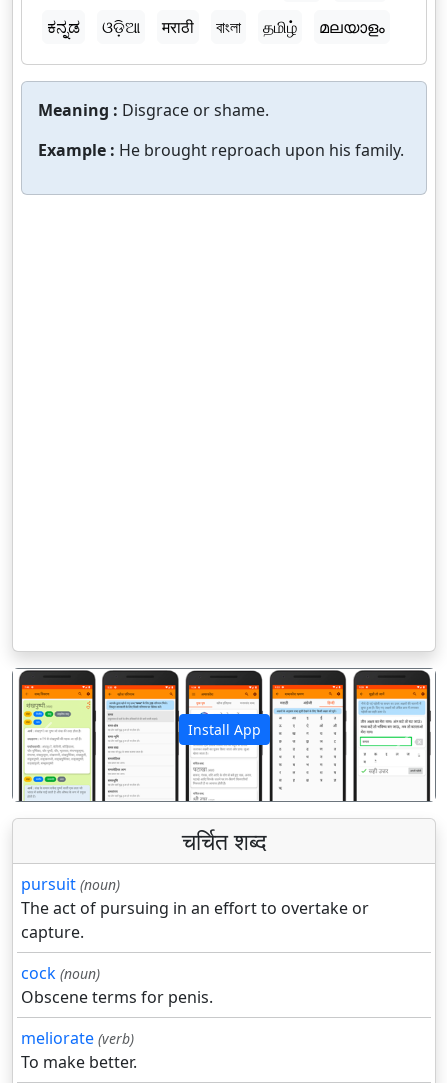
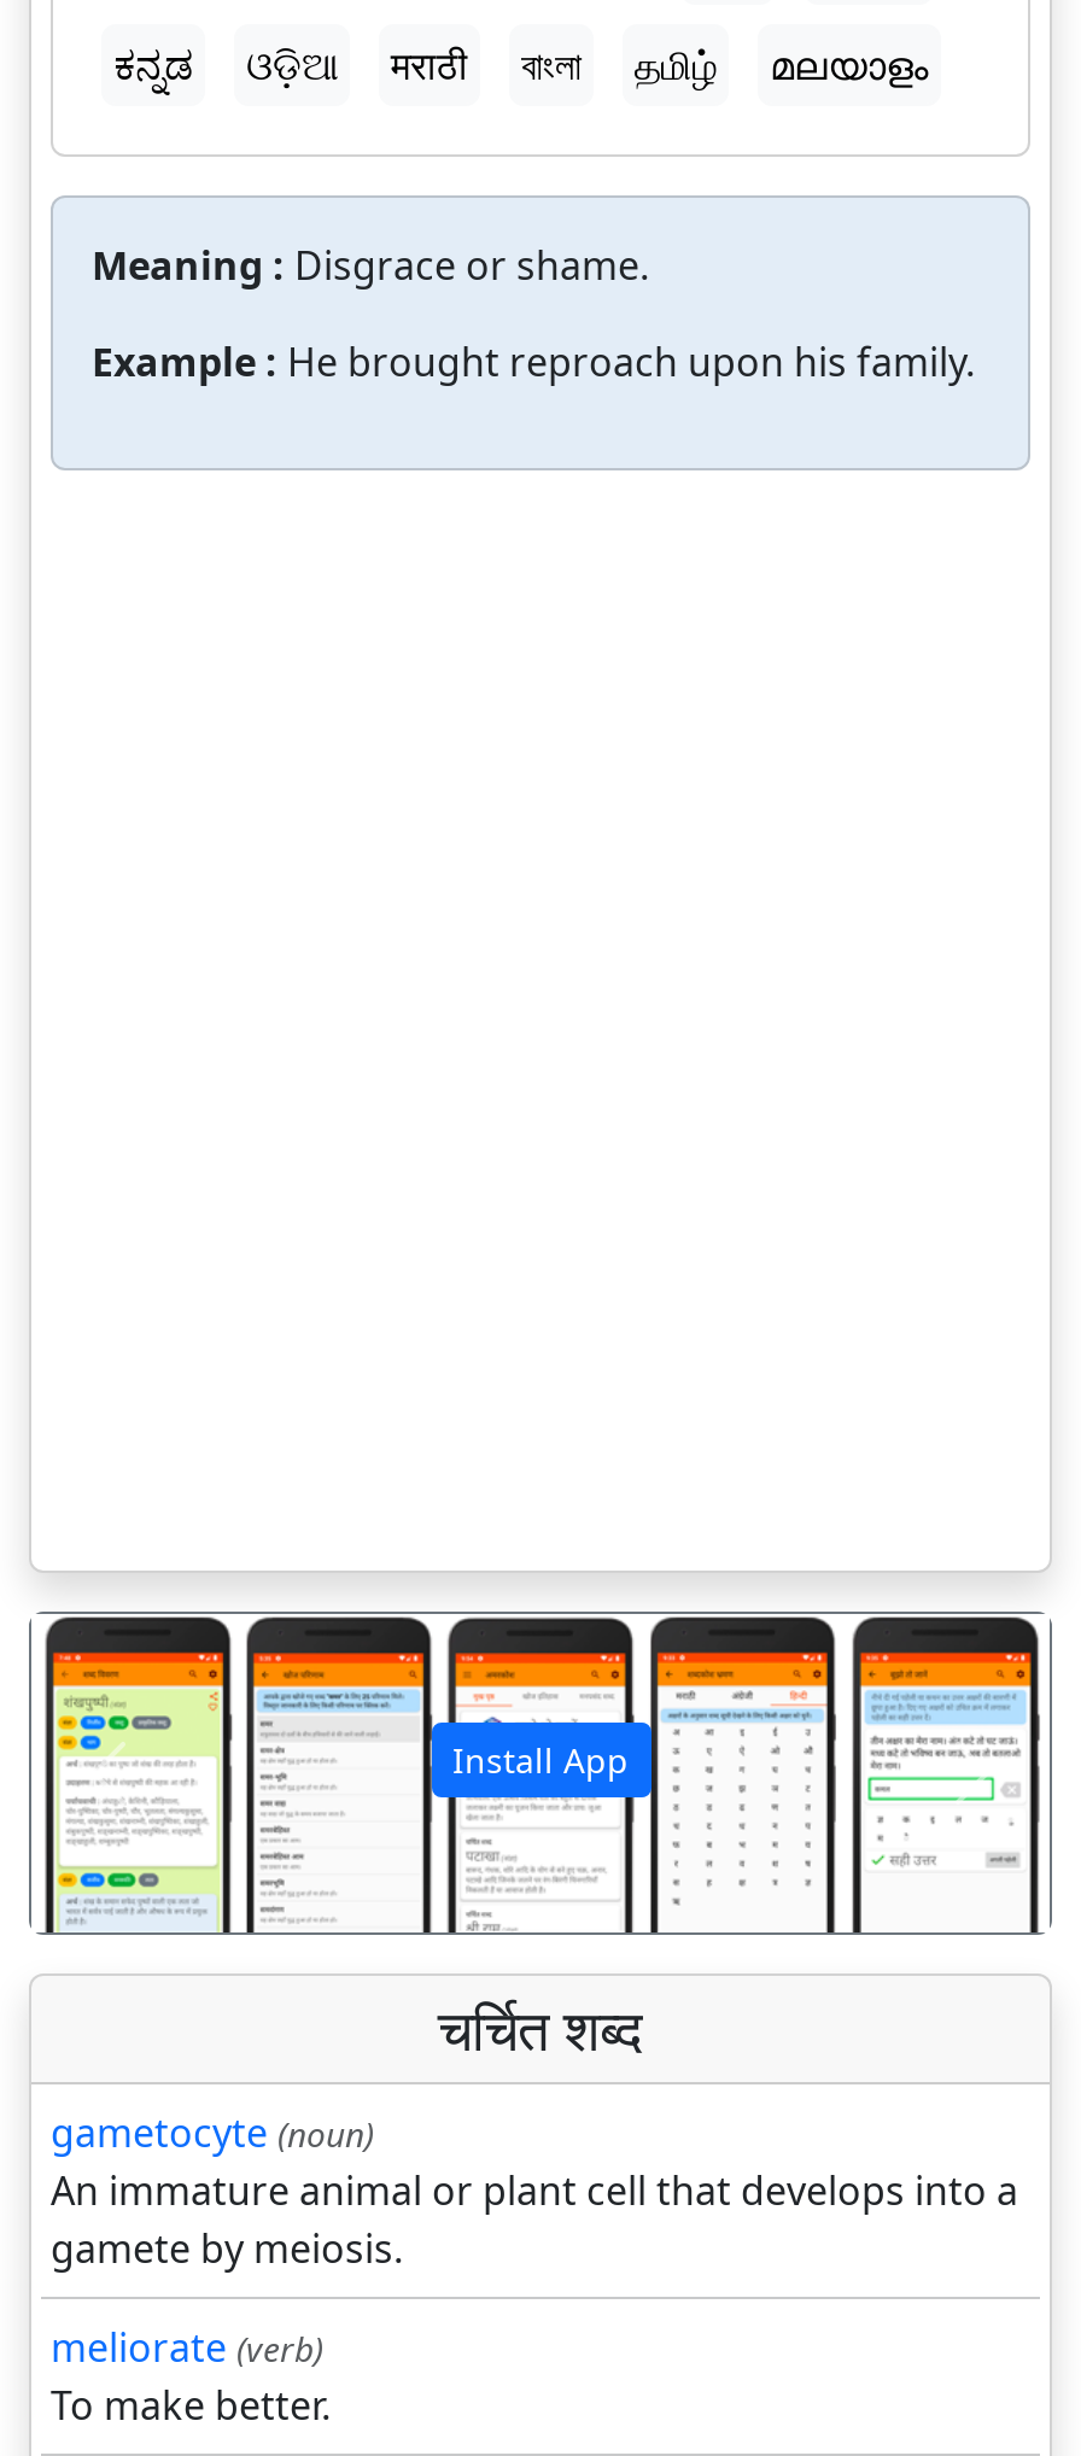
- pursuit (noun)
- The act of pursuing in an effort to overtake or
- capture.
- cock (noun)
- Obscene terms for penis.
+ gametocyte (noun)
+ An immature animal or plant cell that develops into a
+ gamete by meiosis.
